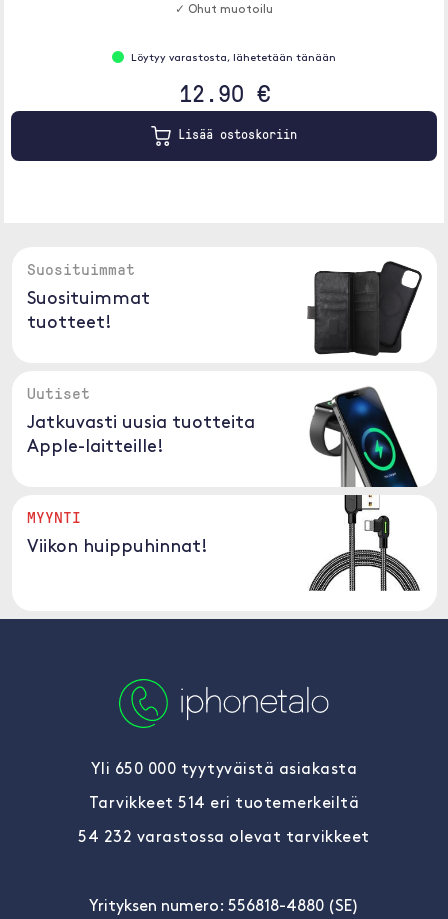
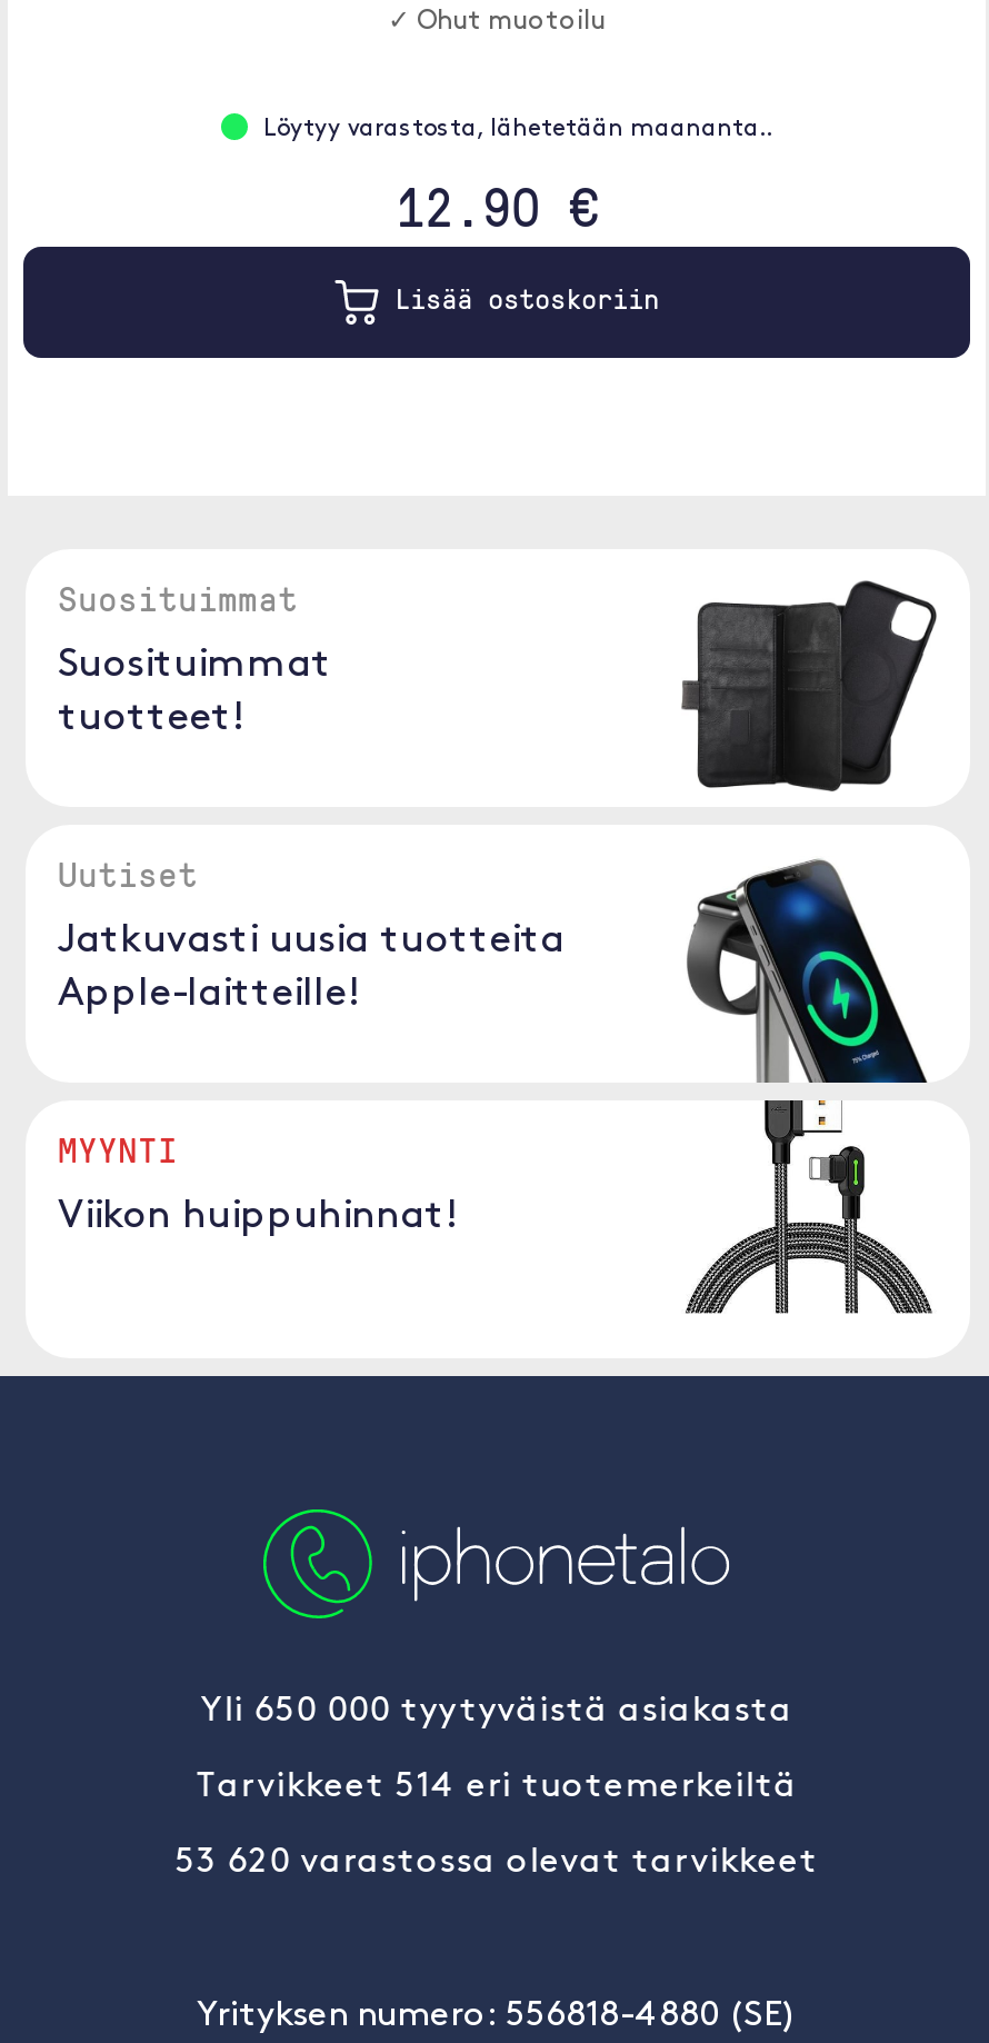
- Löytyy varastosta, lähetetään tänään
+ Löytyy varastosta, lähetetään maananta..

- 54 232 varastossa olevat tarvikkeet
+ 53 620 varastossa olevat tarvikkeet
